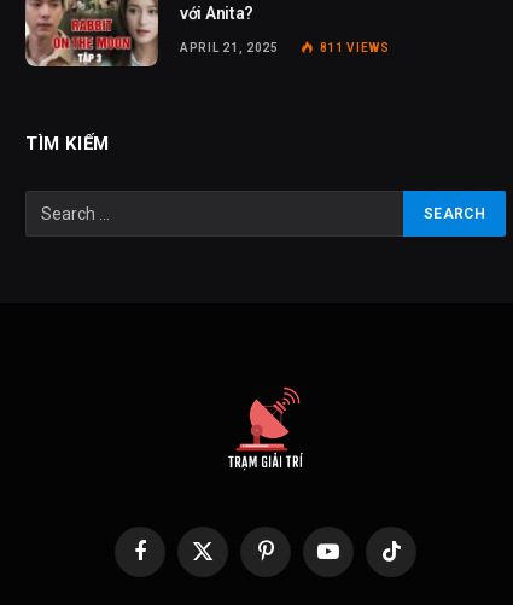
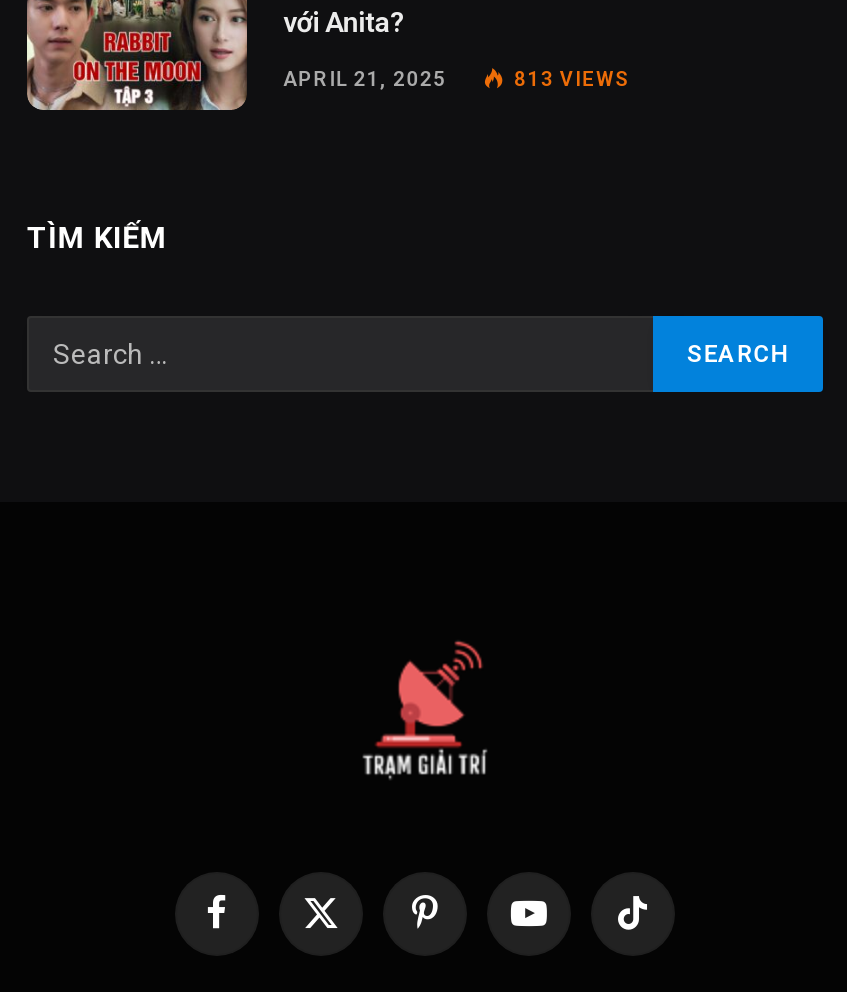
- 811 VIEWS
+ 813 VIEWS
